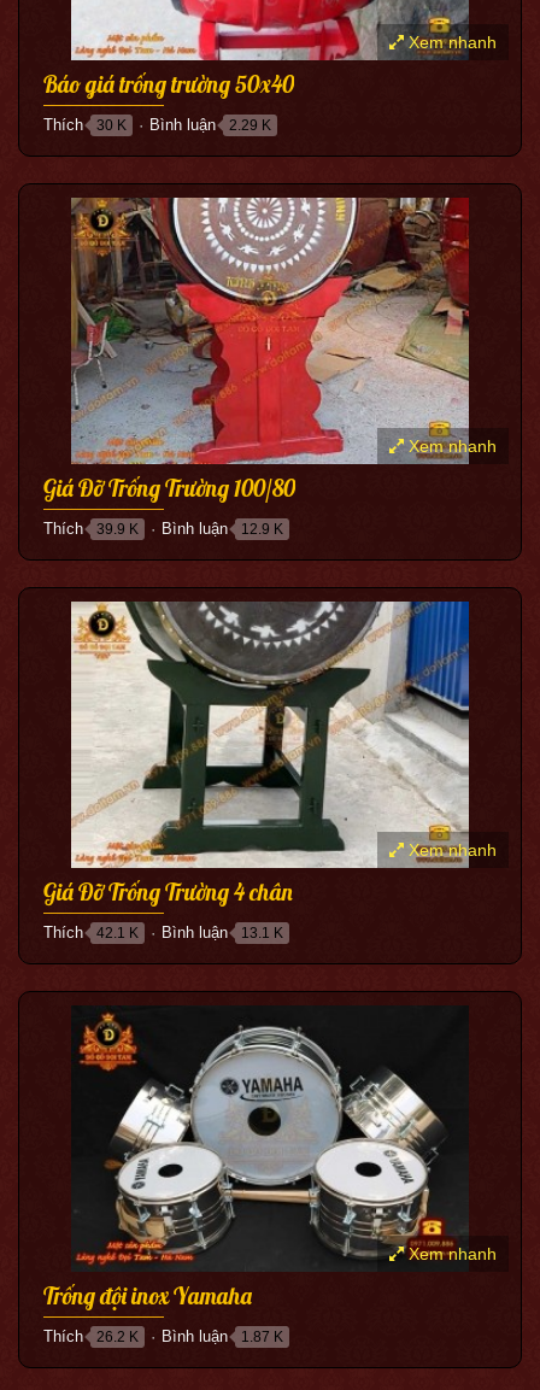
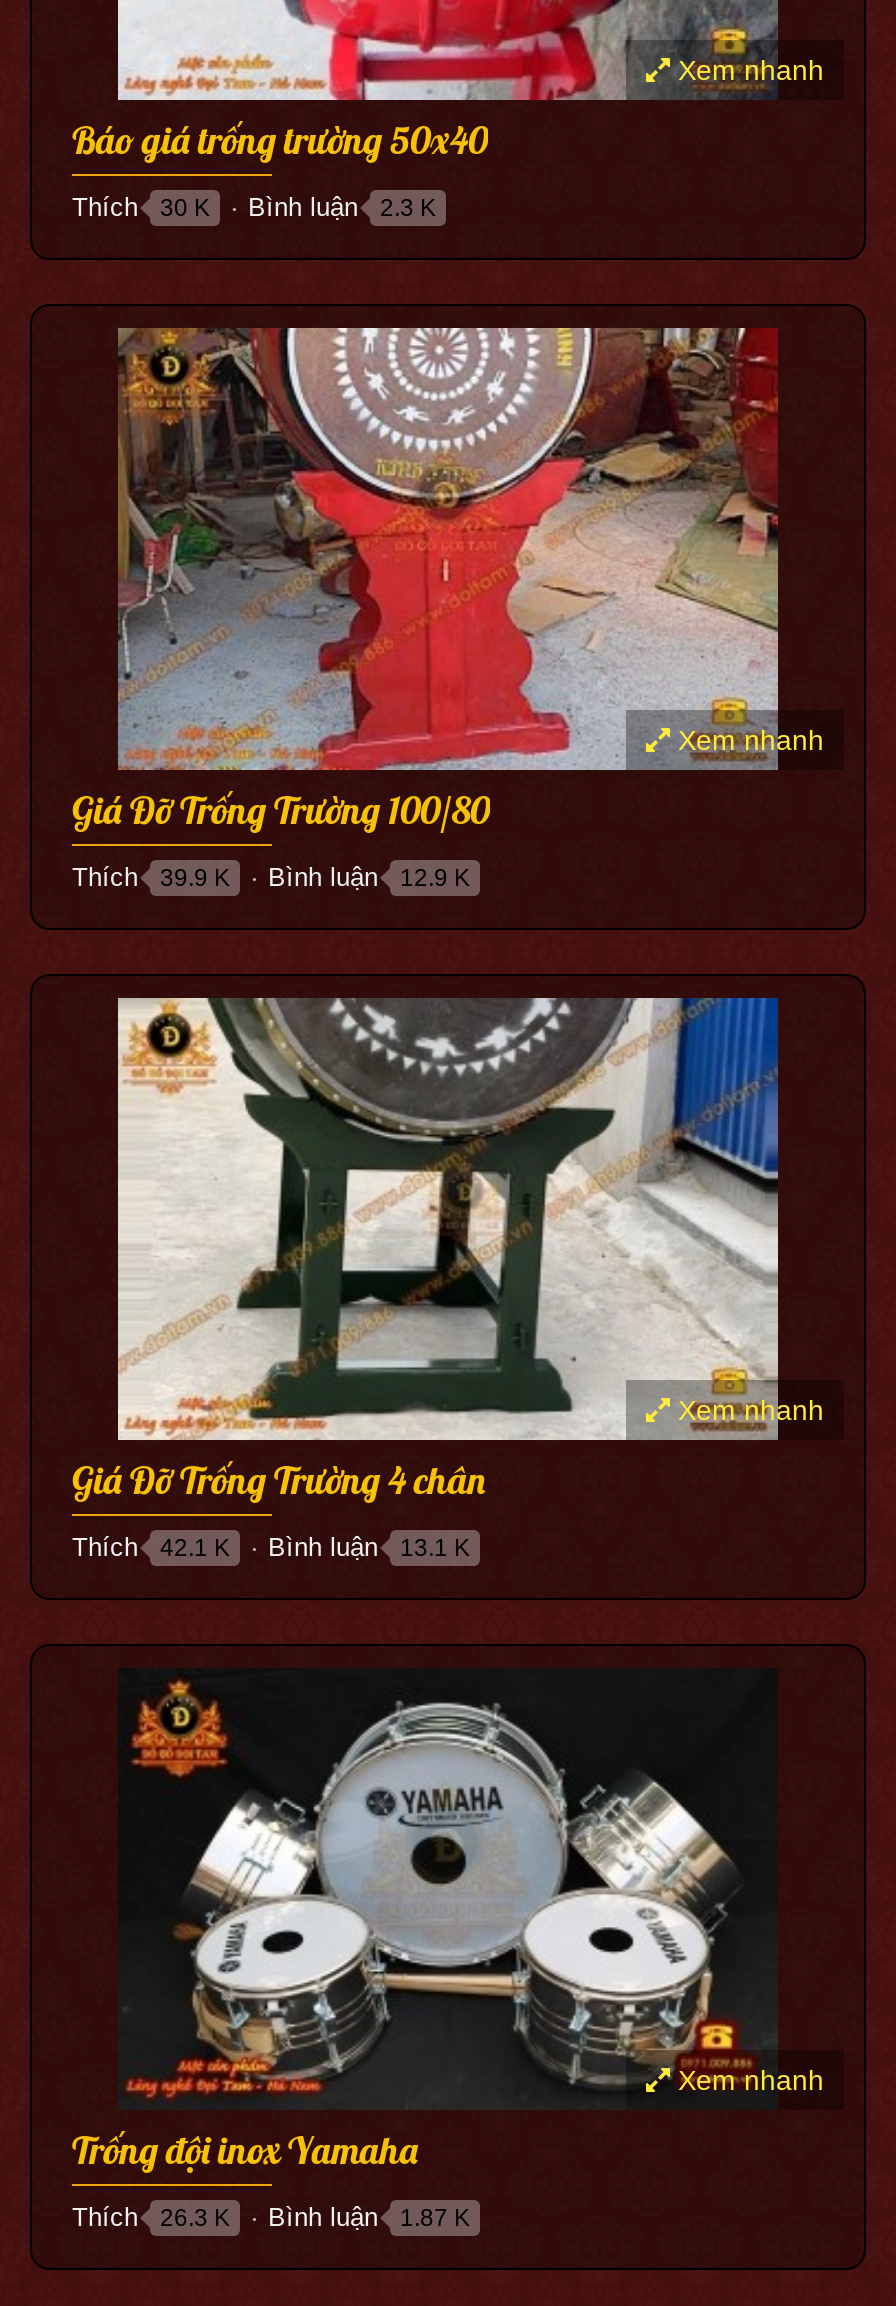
- Thích 30 K Bình luận 2.29 K
+ Thích 30 K Bình luận 2.3 K

- Thích 26.2 K Bình luận 1.87 K
+ Thích 26.3 K Bình luận 1.87 K
